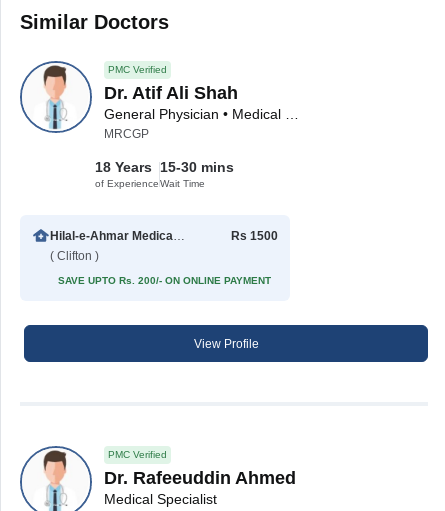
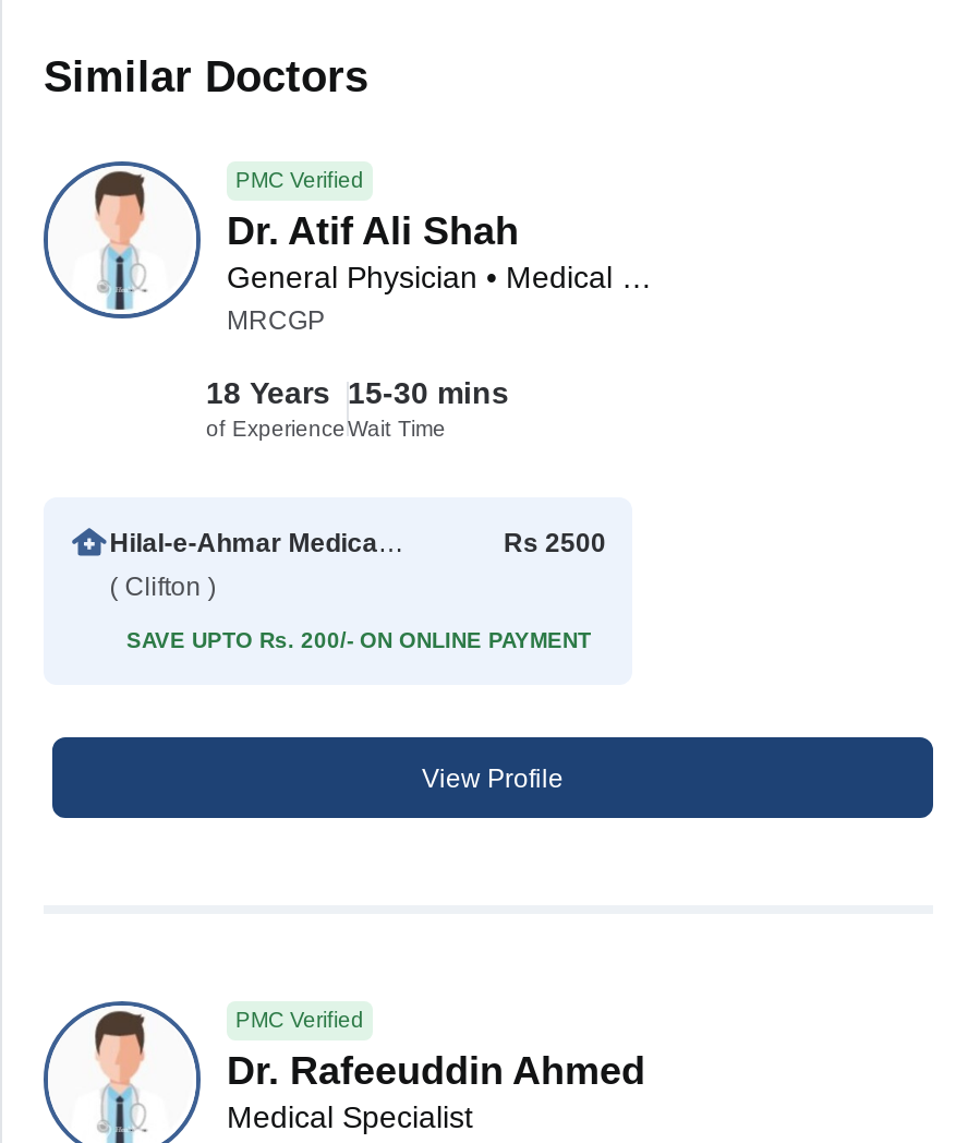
- Rs 1500
+ Rs 2500
